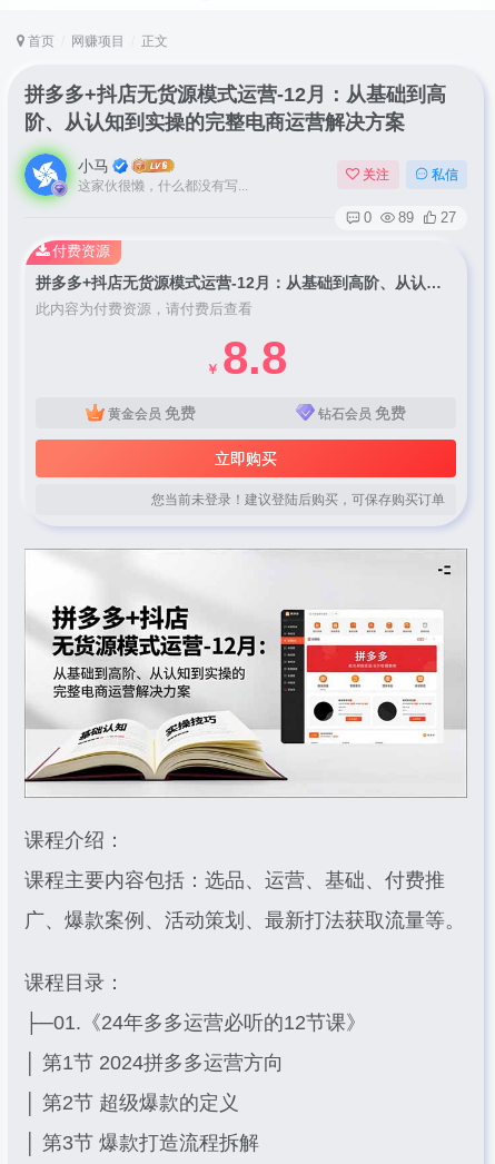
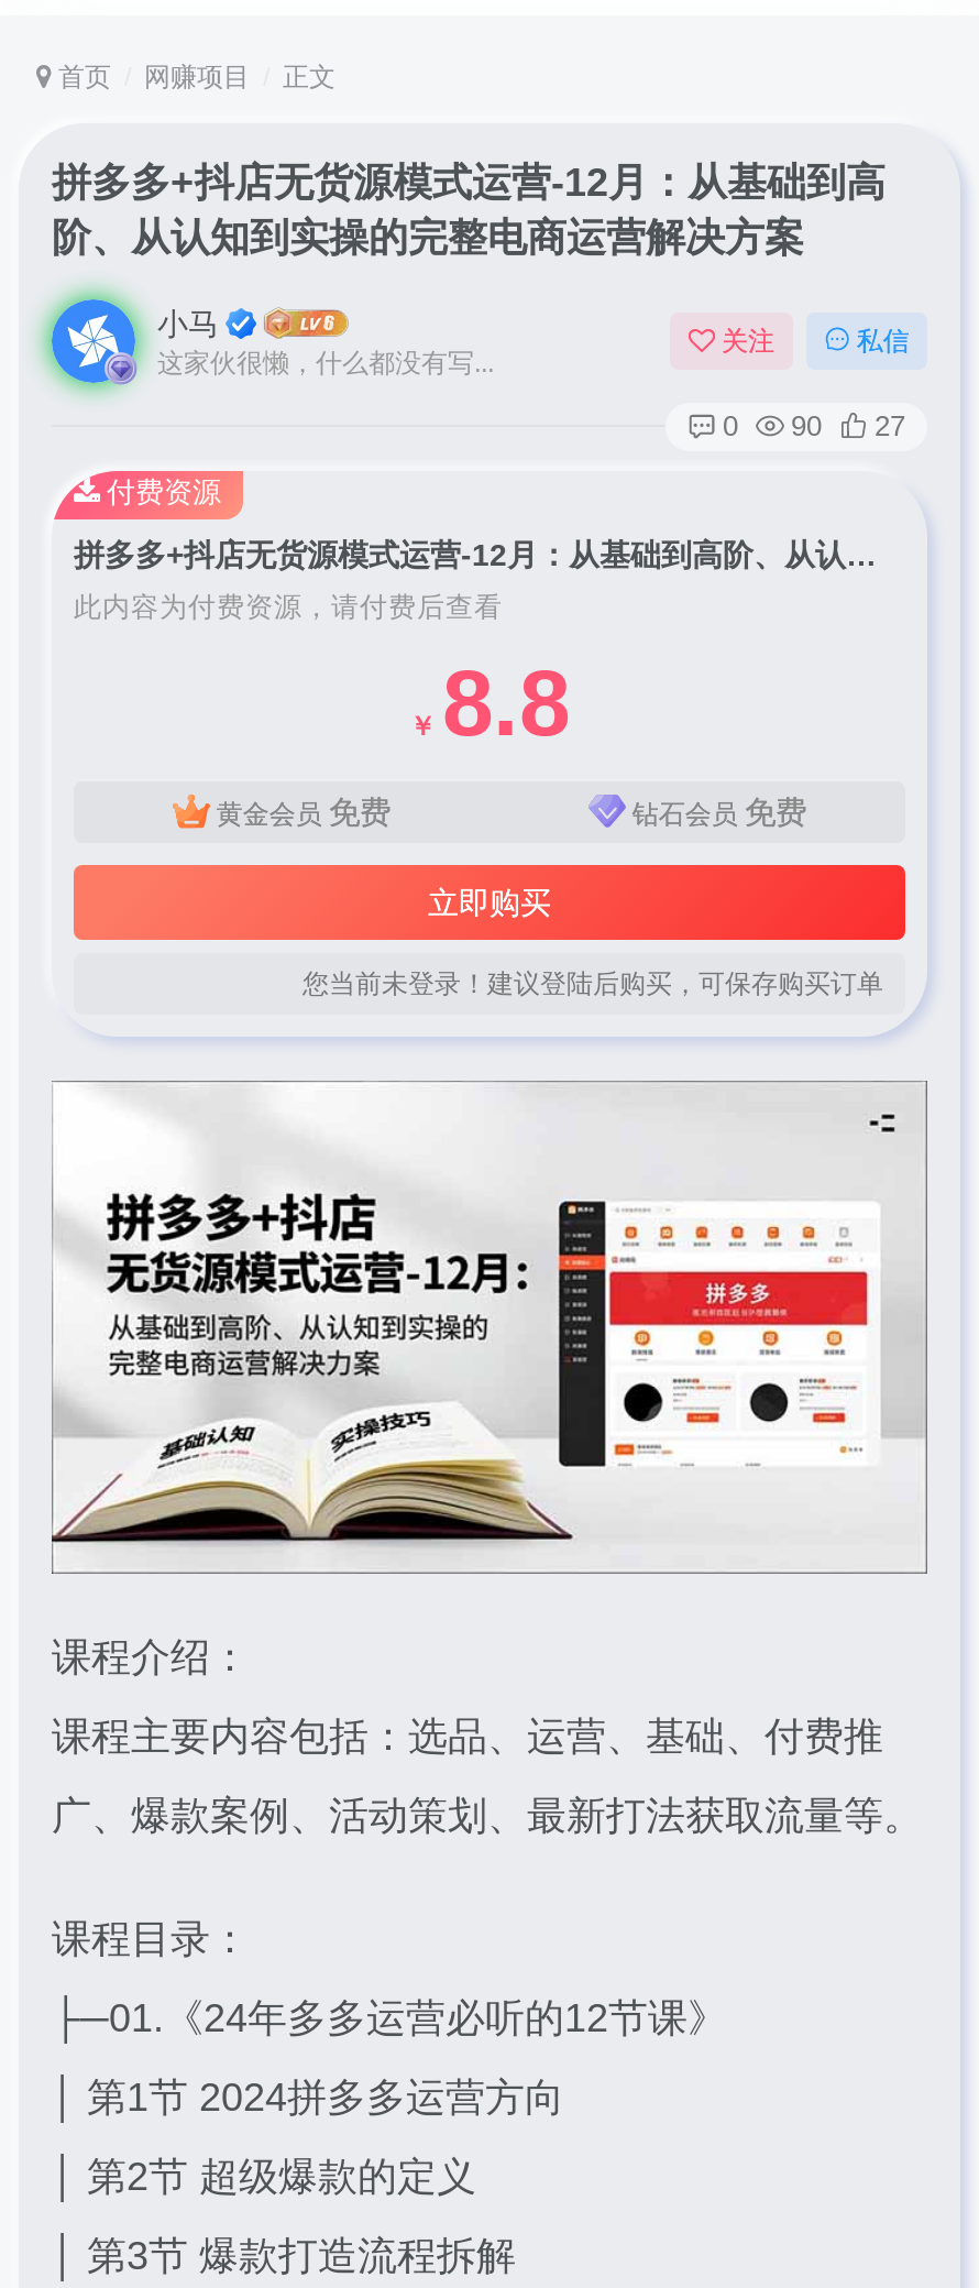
- 0 89 27
+ 0 90 27
